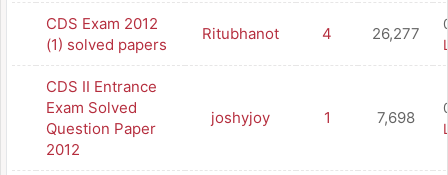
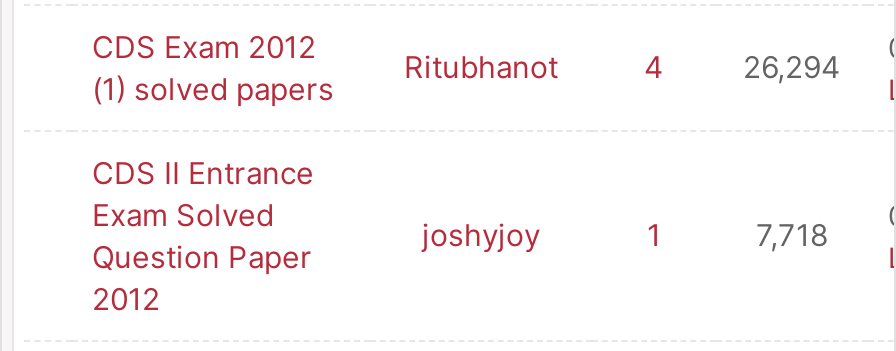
- 26,277
+ 26,294

- 7,698
+ 7,718
